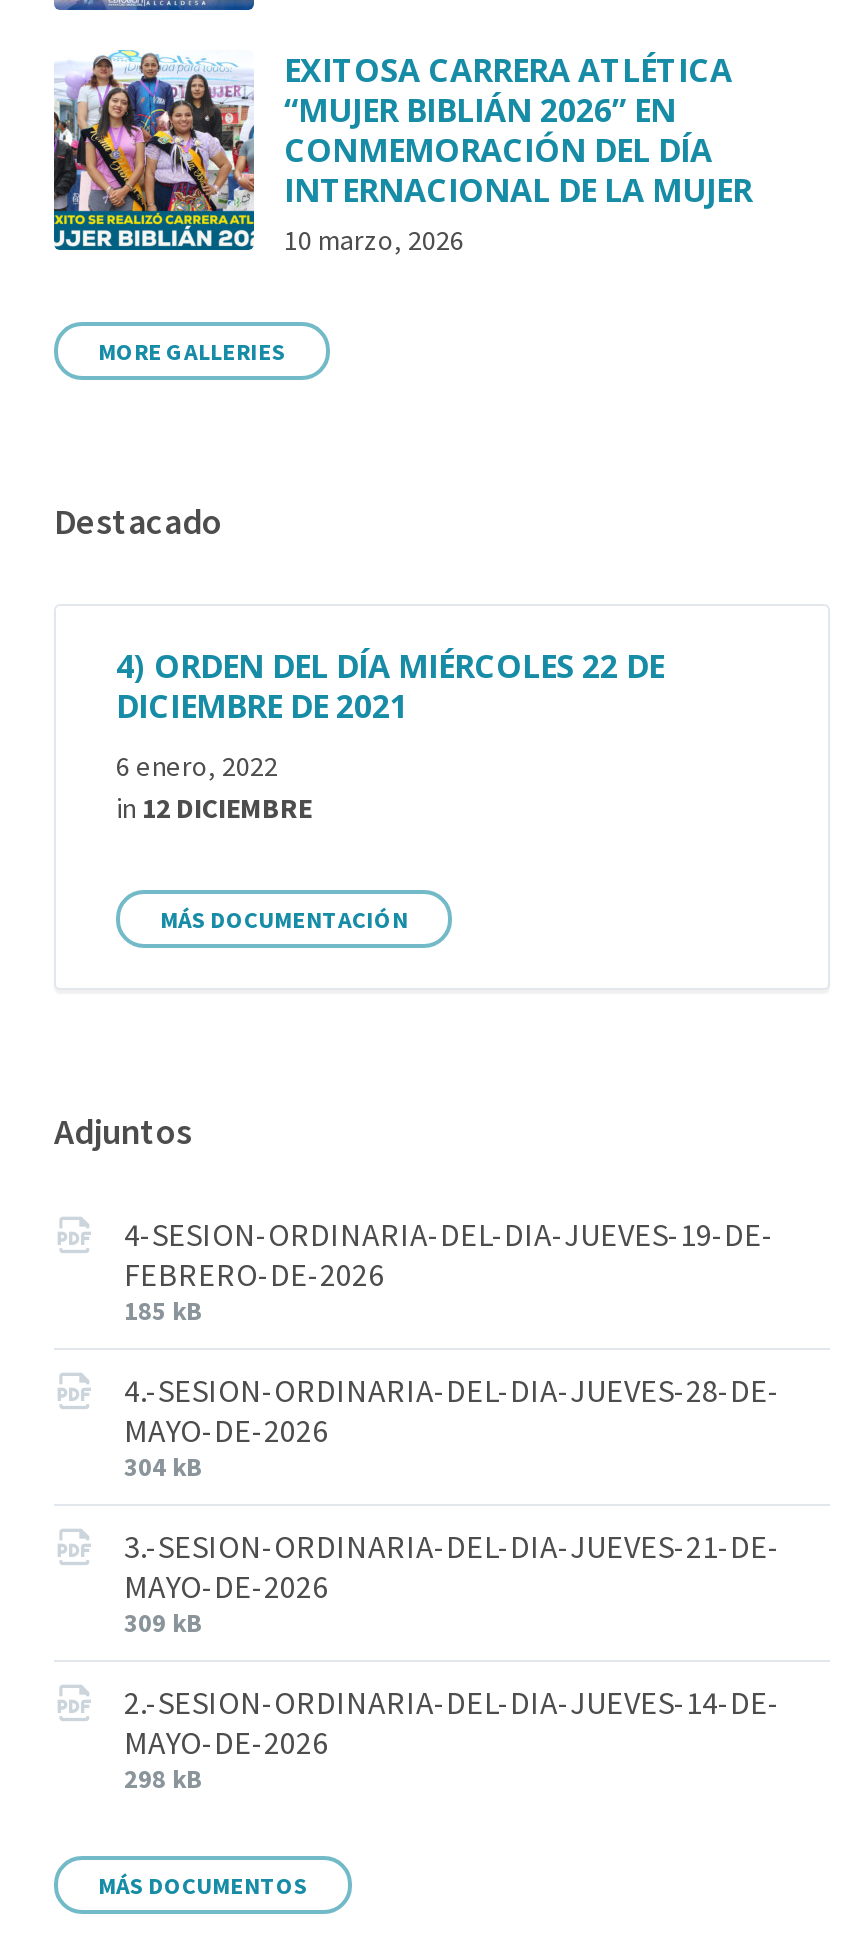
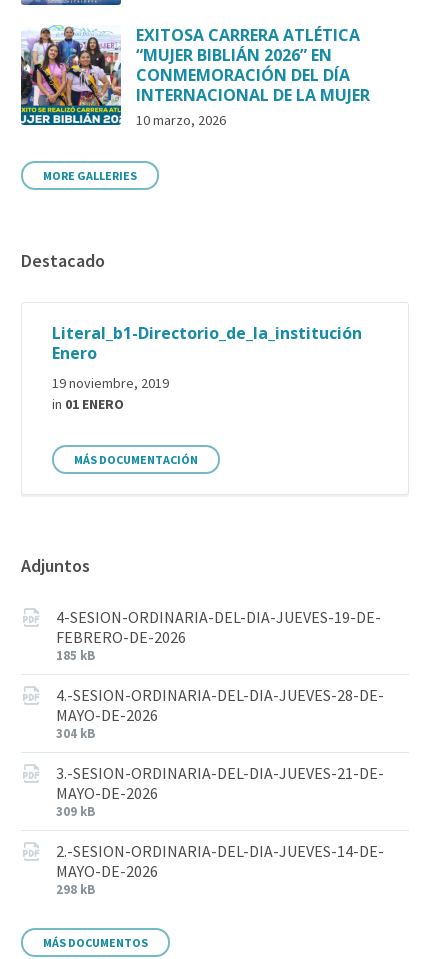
- 4) ORDEN DEL DÍA MIÉRCOLES 22 DE
- DICIEMBRE DE 2021
+ Literal_b1-Directorio_de_la_institución
+ Enero

- 6 enero, 2022
- in 12 DICIEMBRE
+ 19 noviembre, 2019
+ in 01 ENERO
